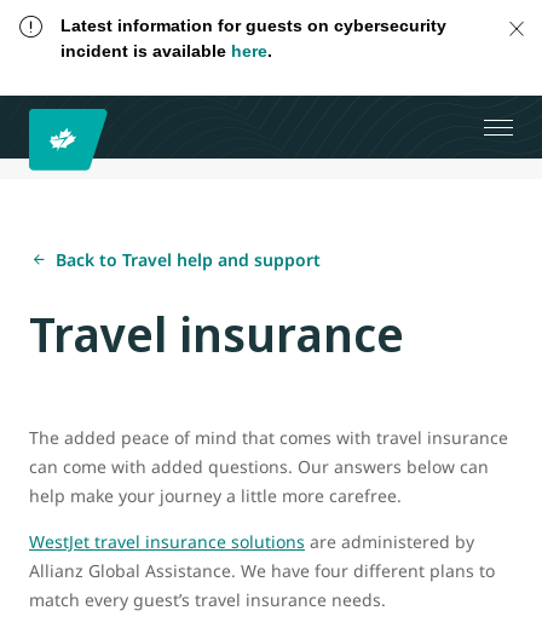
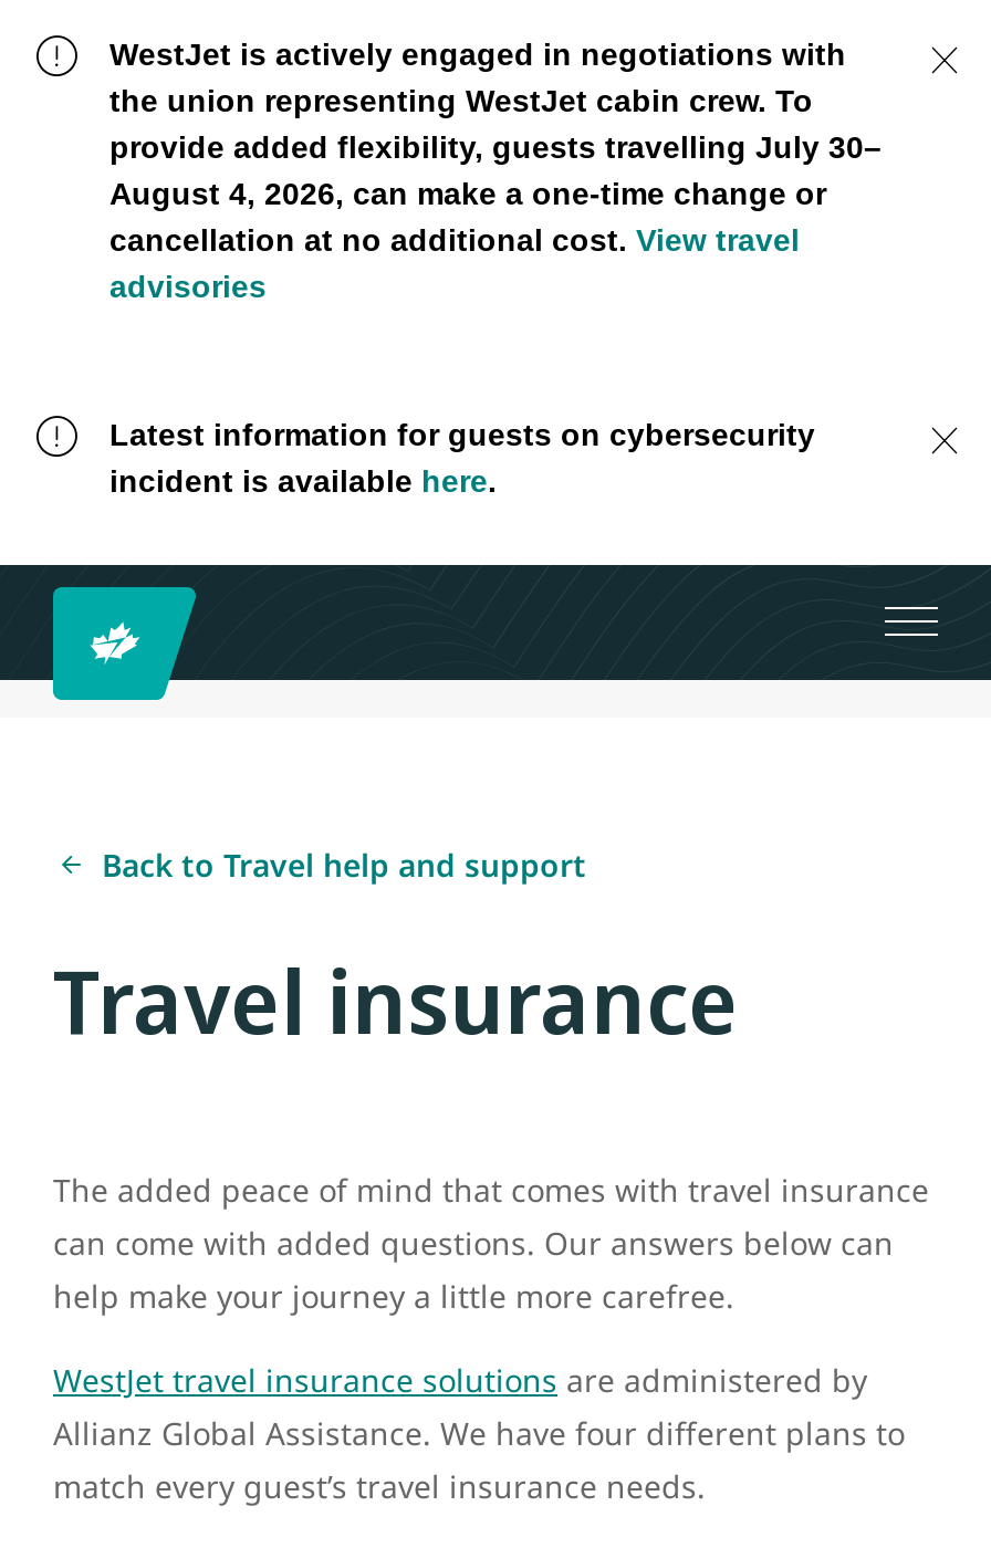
+ WestJet is actively engaged in negotiations with
+ the union representing WestJet cabin crew. To
+ provide added flexibility, guests travelling July 30–
+ August 4, 2026, can make a one-time change or
+ cancellation at no additional cost. View travel
+ advisories
